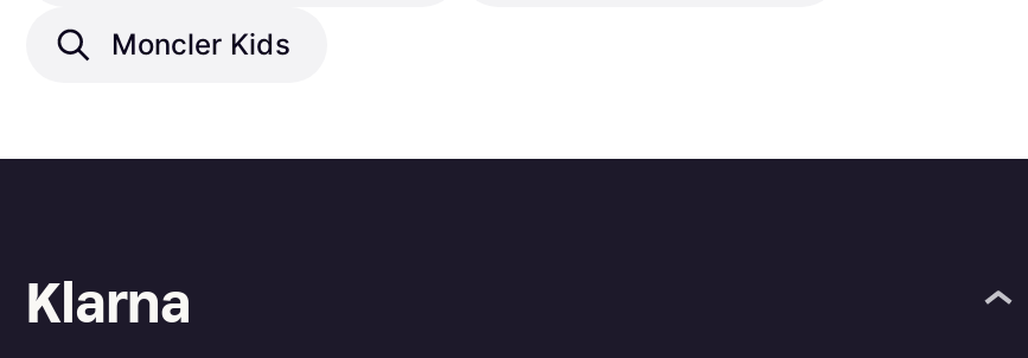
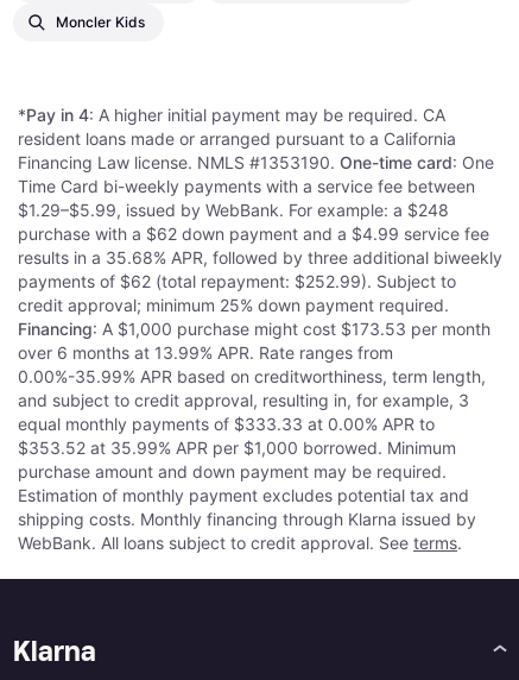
+ *Pay in 4: A higher initial payment may be required. CA
+ resident loans made or arranged pursuant to a California
+ Financing Law license. NMLS #1353190. One-time card: One
+ Time Card bi-weekly payments with a service fee between
+ $1.29–$5.99, issued by WebBank. For example: a $248
+ purchase with a $62 down payment and a $4.99 service fee
+ results in a 35.68% APR, followed by three additional biweekly
+ payments of $62 (total repayment: $252.99). Subject to
+ credit approval; minimum 25% down payment required.
+ Financing: A $1,000 purchase might cost $173.53 per month
+ over 6 months at 13.99% APR. Rate ranges from
+ 0.00%-35.99% APR based on creditworthiness, term length,
+ and subject to credit approval, resulting in, for example, 3
+ equal monthly payments of $333.33 at 0.00% APR to
+ $353.52 at 35.99% APR per $1,000 borrowed. Minimum
+ purchase amount and down payment may be required.
+ Estimation of monthly payment excludes potential tax and
+ shipping costs. Monthly financing through Klarna issued by
+ WebBank. All loans subject to credit approval. See terms.
